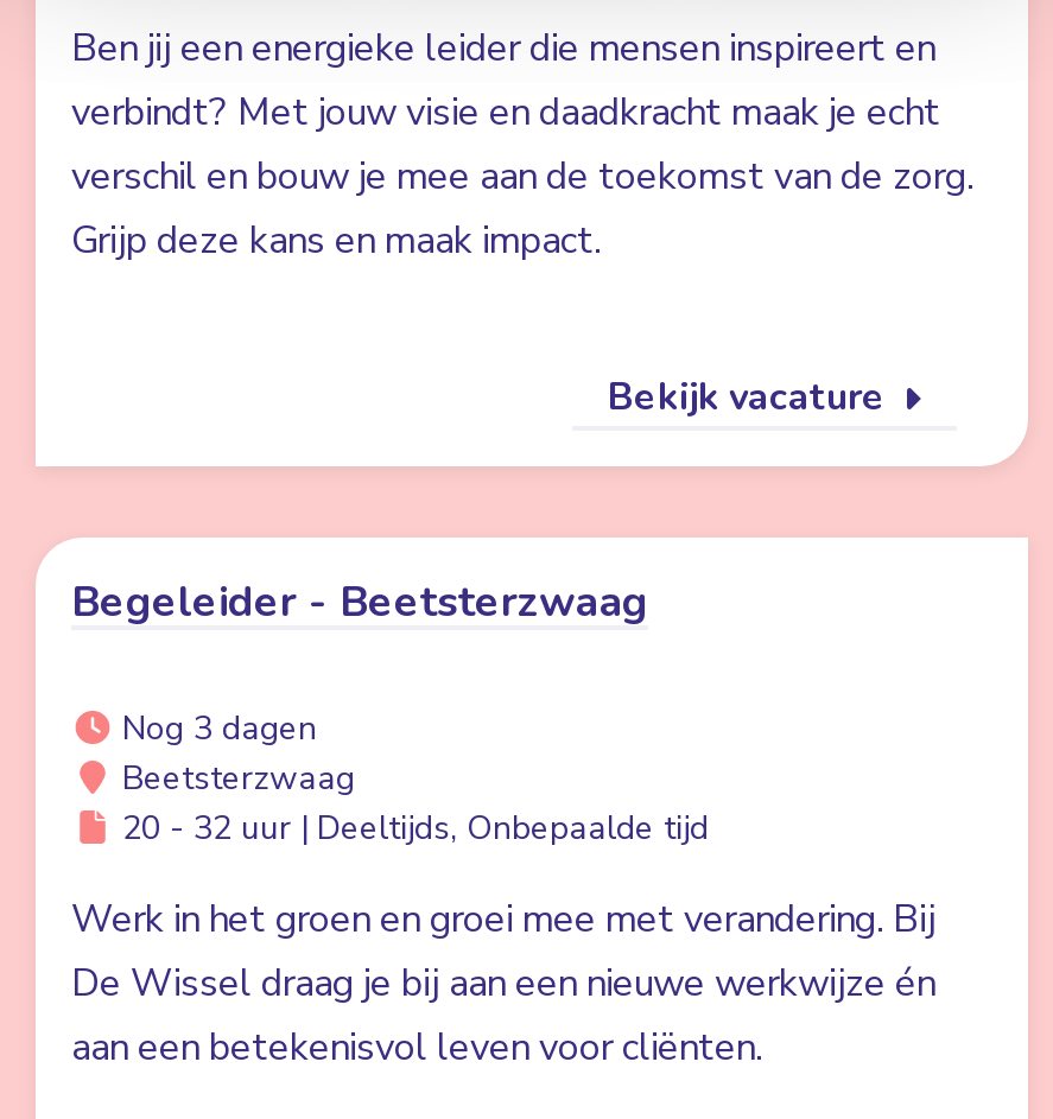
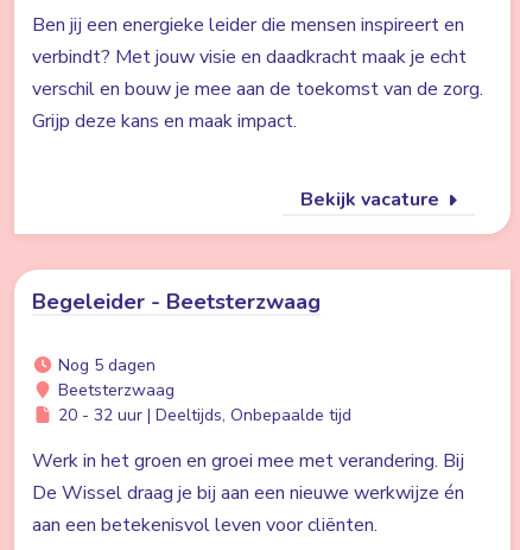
- Nog 3 dagen
+ Nog 5 dagen
